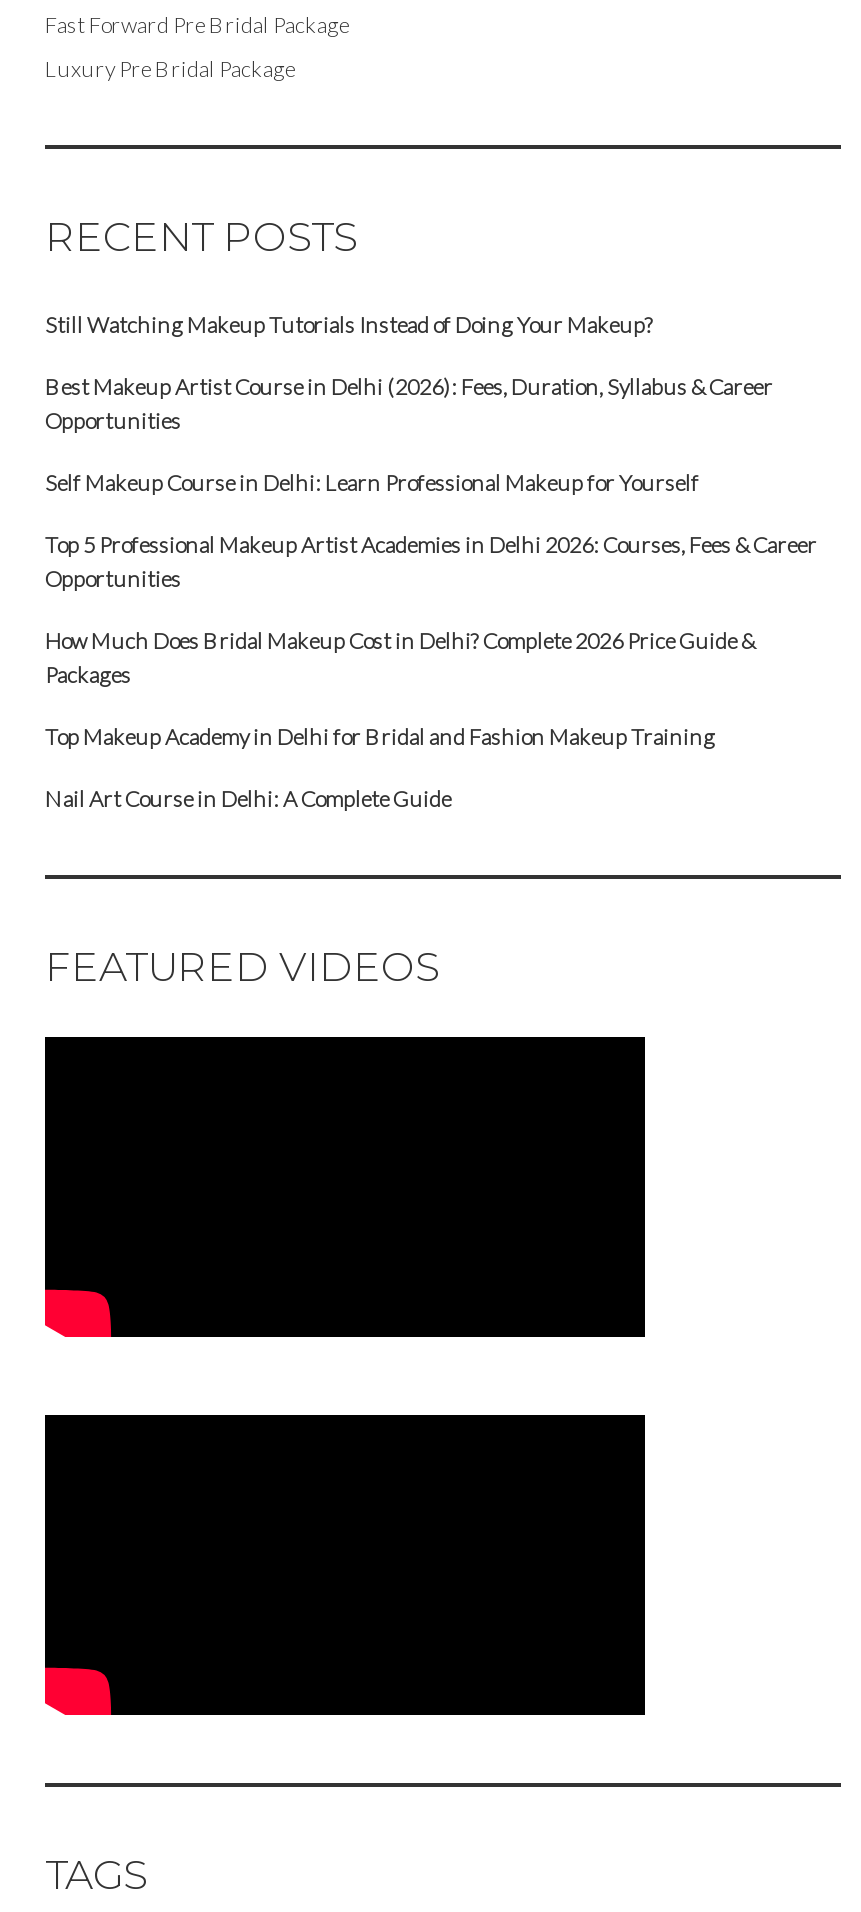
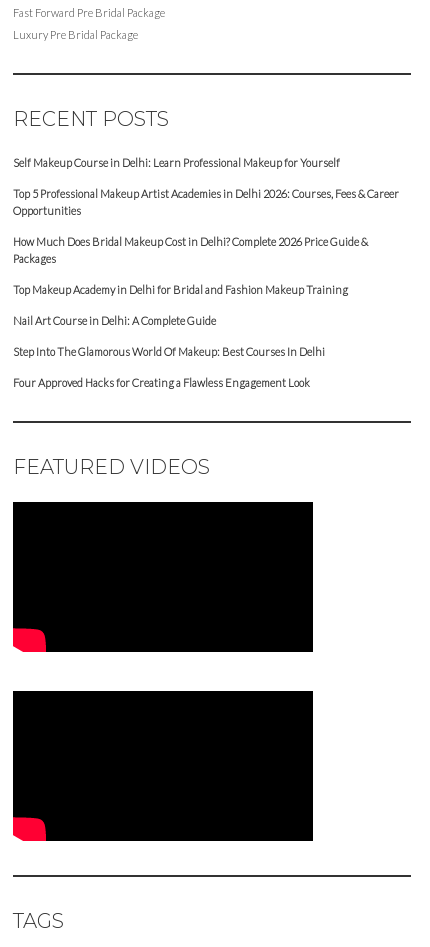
- Still Watching Makeup Tutorials Instead of Doing Your Makeup?
- Best Makeup Artist Course in Delhi (2026): Fees, Duration, Syllabus & Career
- Opportunities

moved up: Self Makeup Course in Delhi: Learn Professional Makeup for Yourself | Top 5 Professional Makeup Artist Academies in Delhi 2026: Courses, Fees & Career | Opportunities | How Much Does Bridal Makeup Cost in Delhi? Complete 2026 Price Guide & | Packages | Top Makeup Academy in Delhi for Bridal and Fashion Makeup Training | Nail Art Course in Delhi: A Complete Guide

+ Step Into The Glamorous World Of Makeup: Best Courses In Delhi
+ Four Approved Hacks for Creating a Flawless Engagement Look
